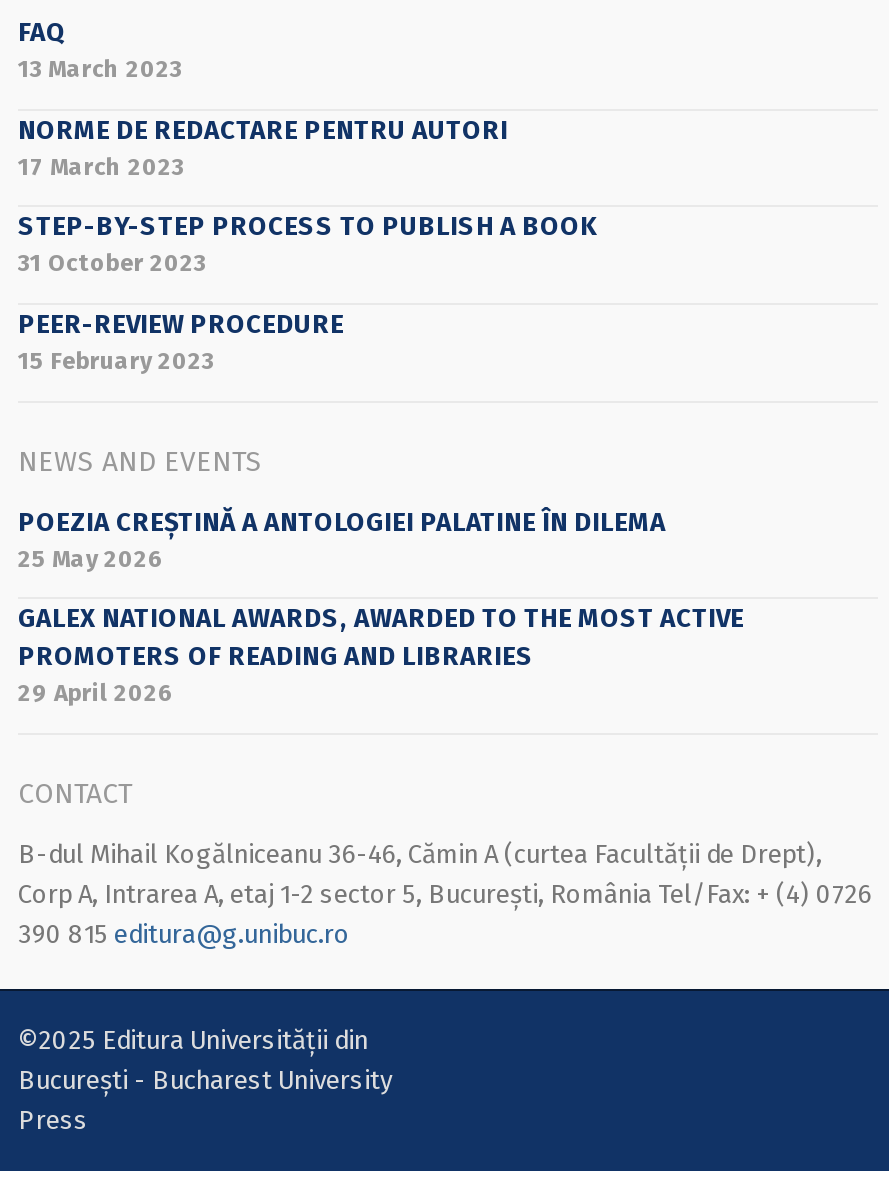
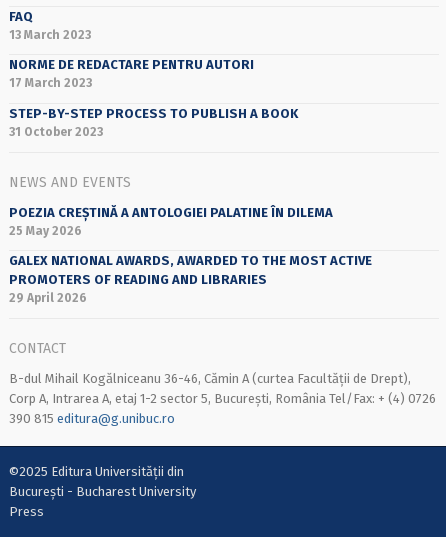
- PEER-REVIEW PROCEDURE
- 15 February 2023
